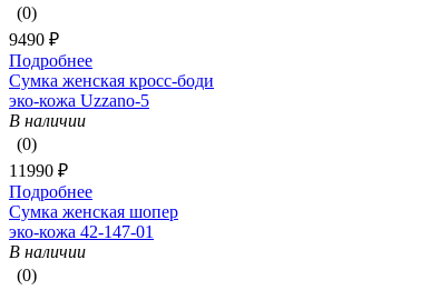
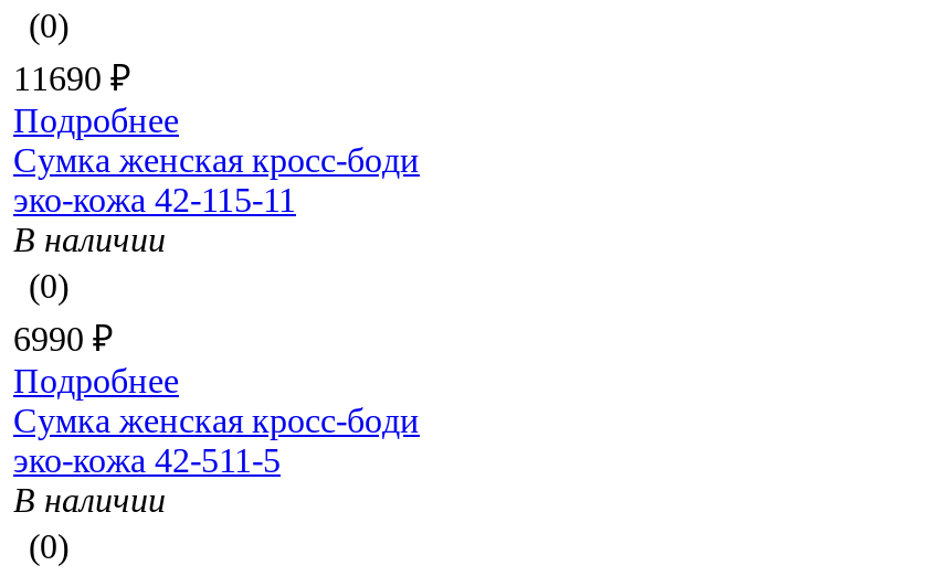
- 9490 ₽
+ 11690 ₽

- эко-кожа Uzzano-5
+ эко-кожа 42-115-11

- 11990 ₽
+ 6990 ₽

- Сумка женская шопер
+ Сумка женская кросс-боди

- эко-кожа 42-147-01
+ эко-кожа 42-511-5
